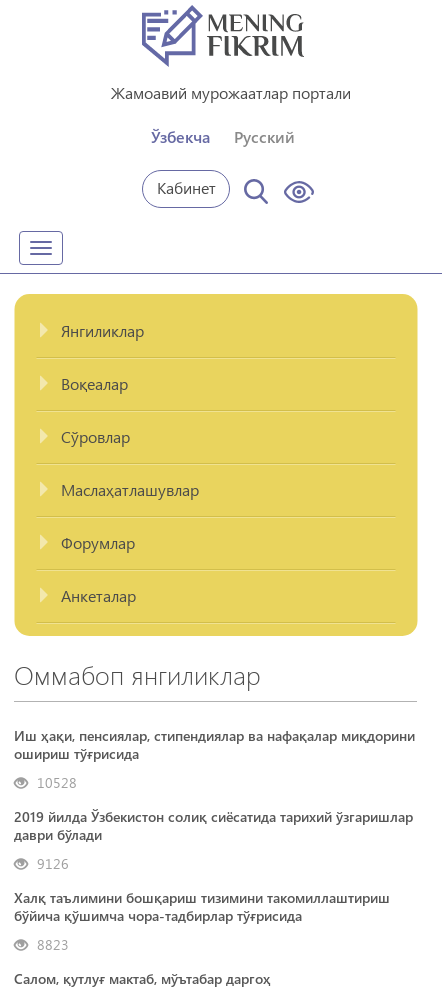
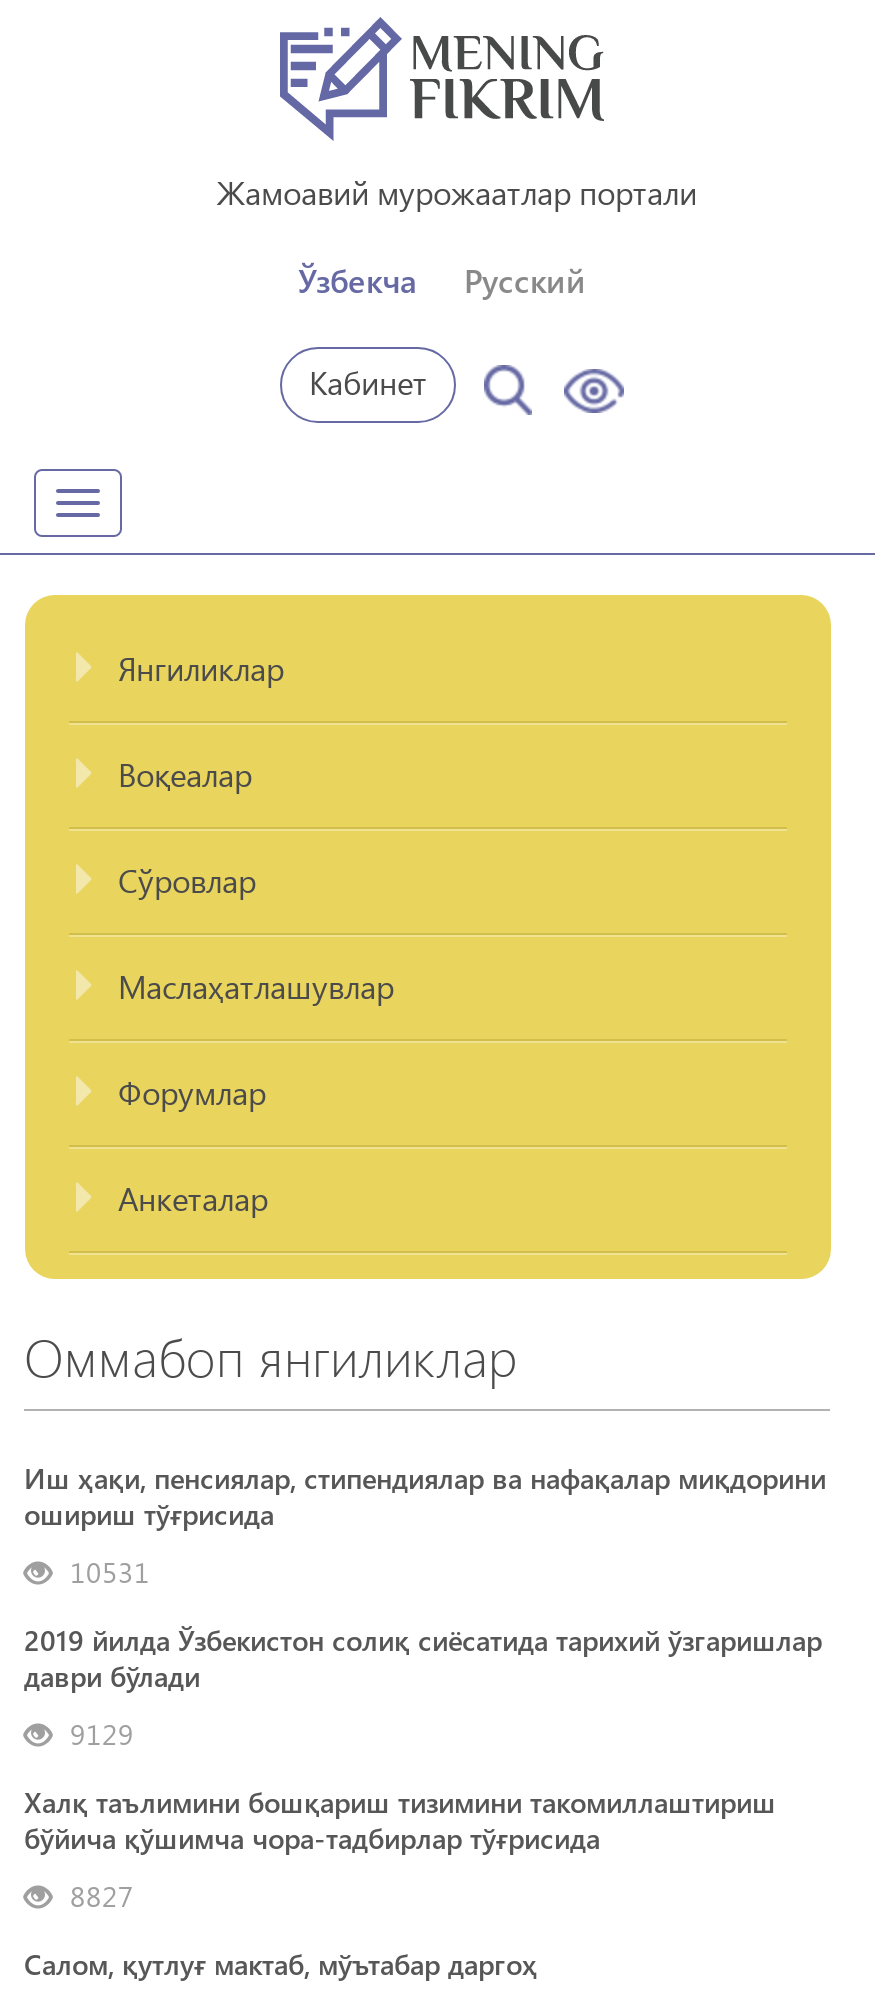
- 10528
+ 10531

- 9126
+ 9129

- 8823
+ 8827
